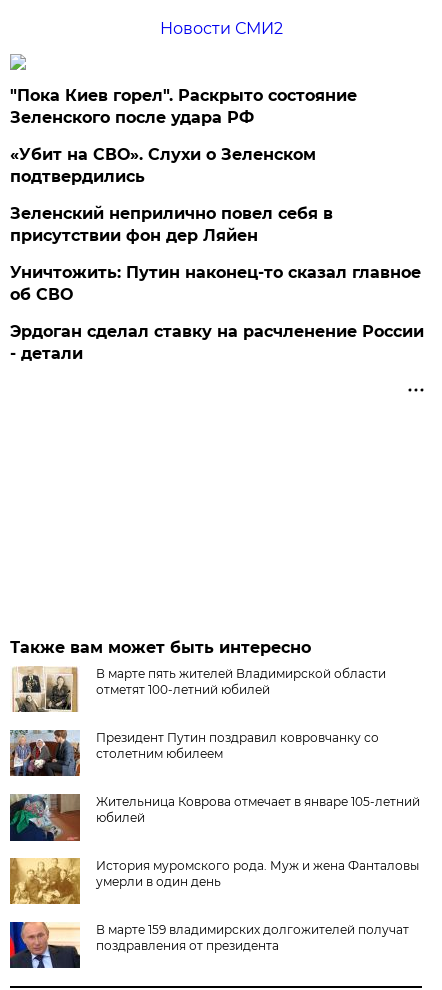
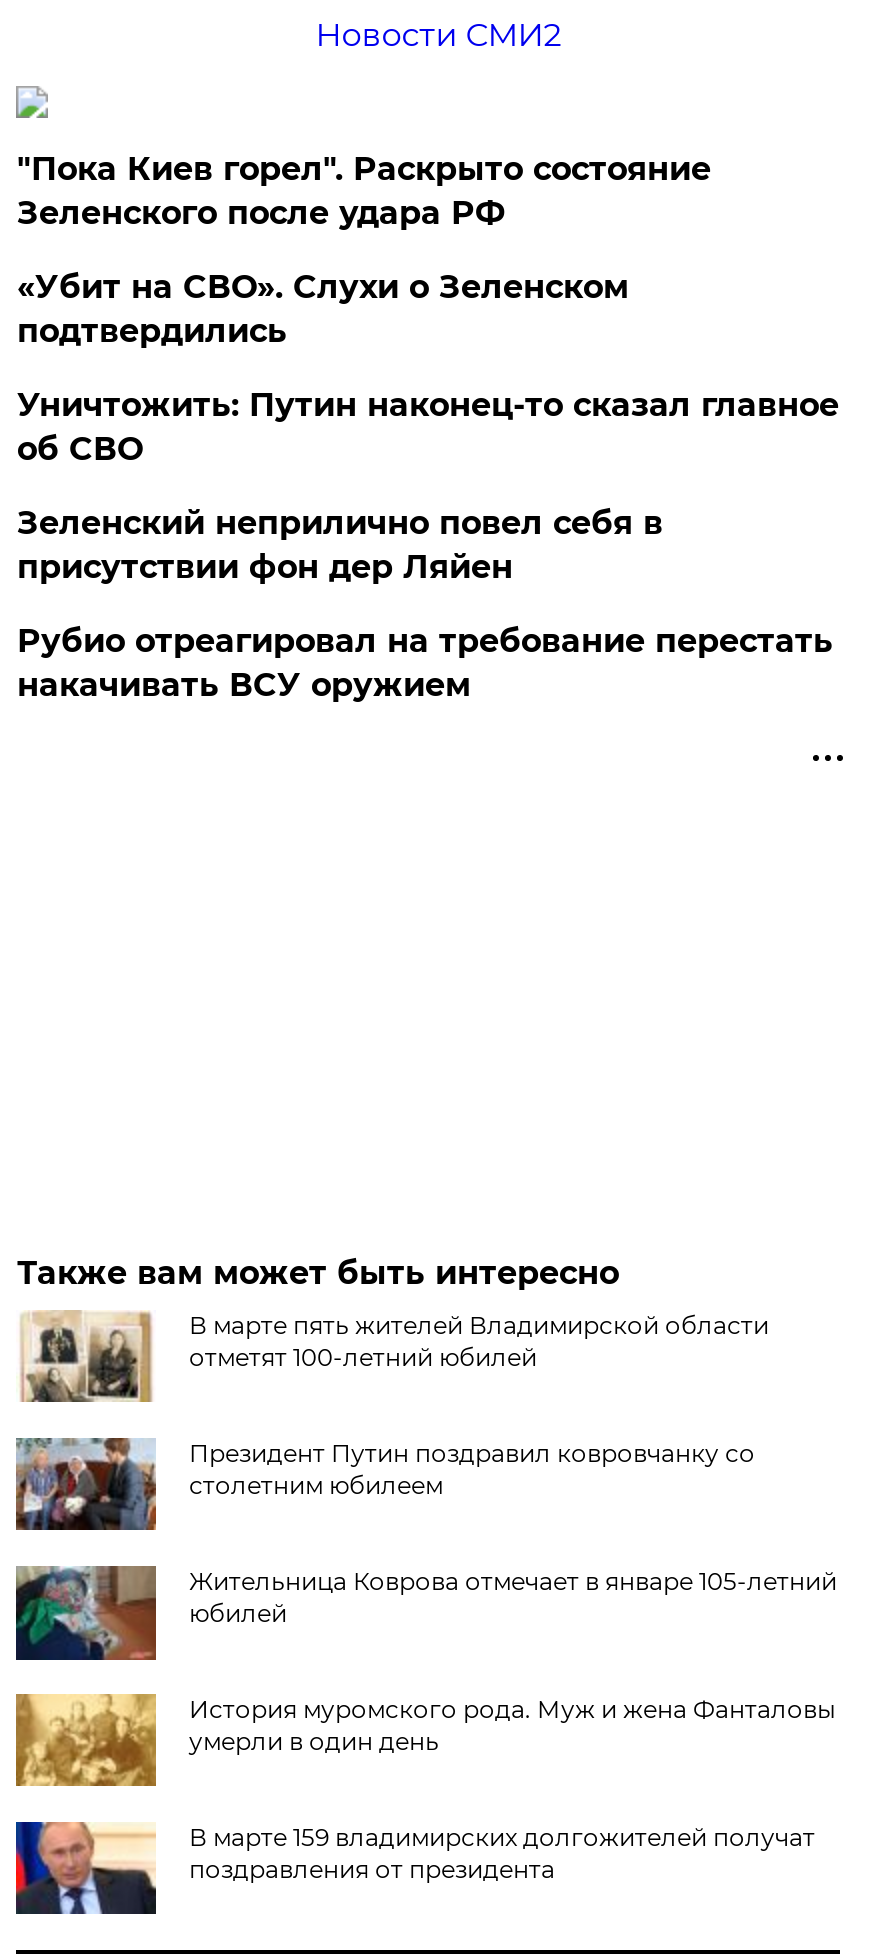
moved down: Зеленский неприлично повел cебя в | присутствии фон дер Ляйен

moved up: Уничтожить: Путин наконец-то сказал главное | об СВО

- Эрдоган сделал ставку на расчленение России
- - детали
+ Рубио отреагировал на требование перестать
+ накачивать ВСУ оружием
